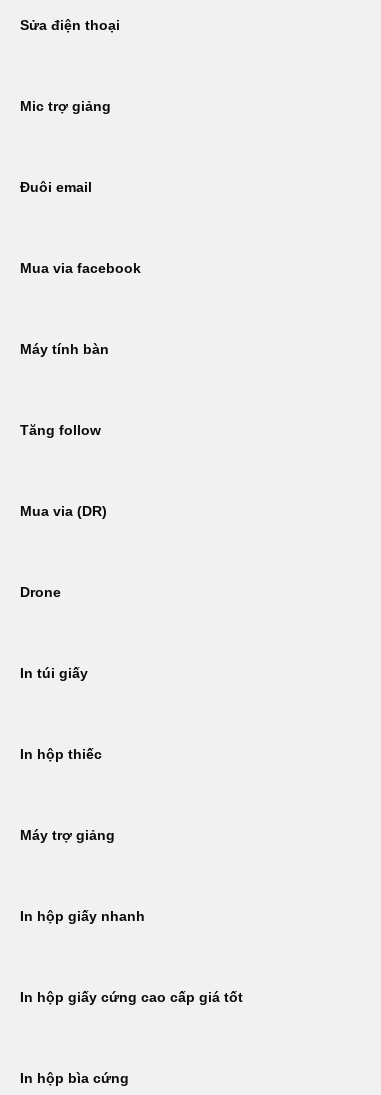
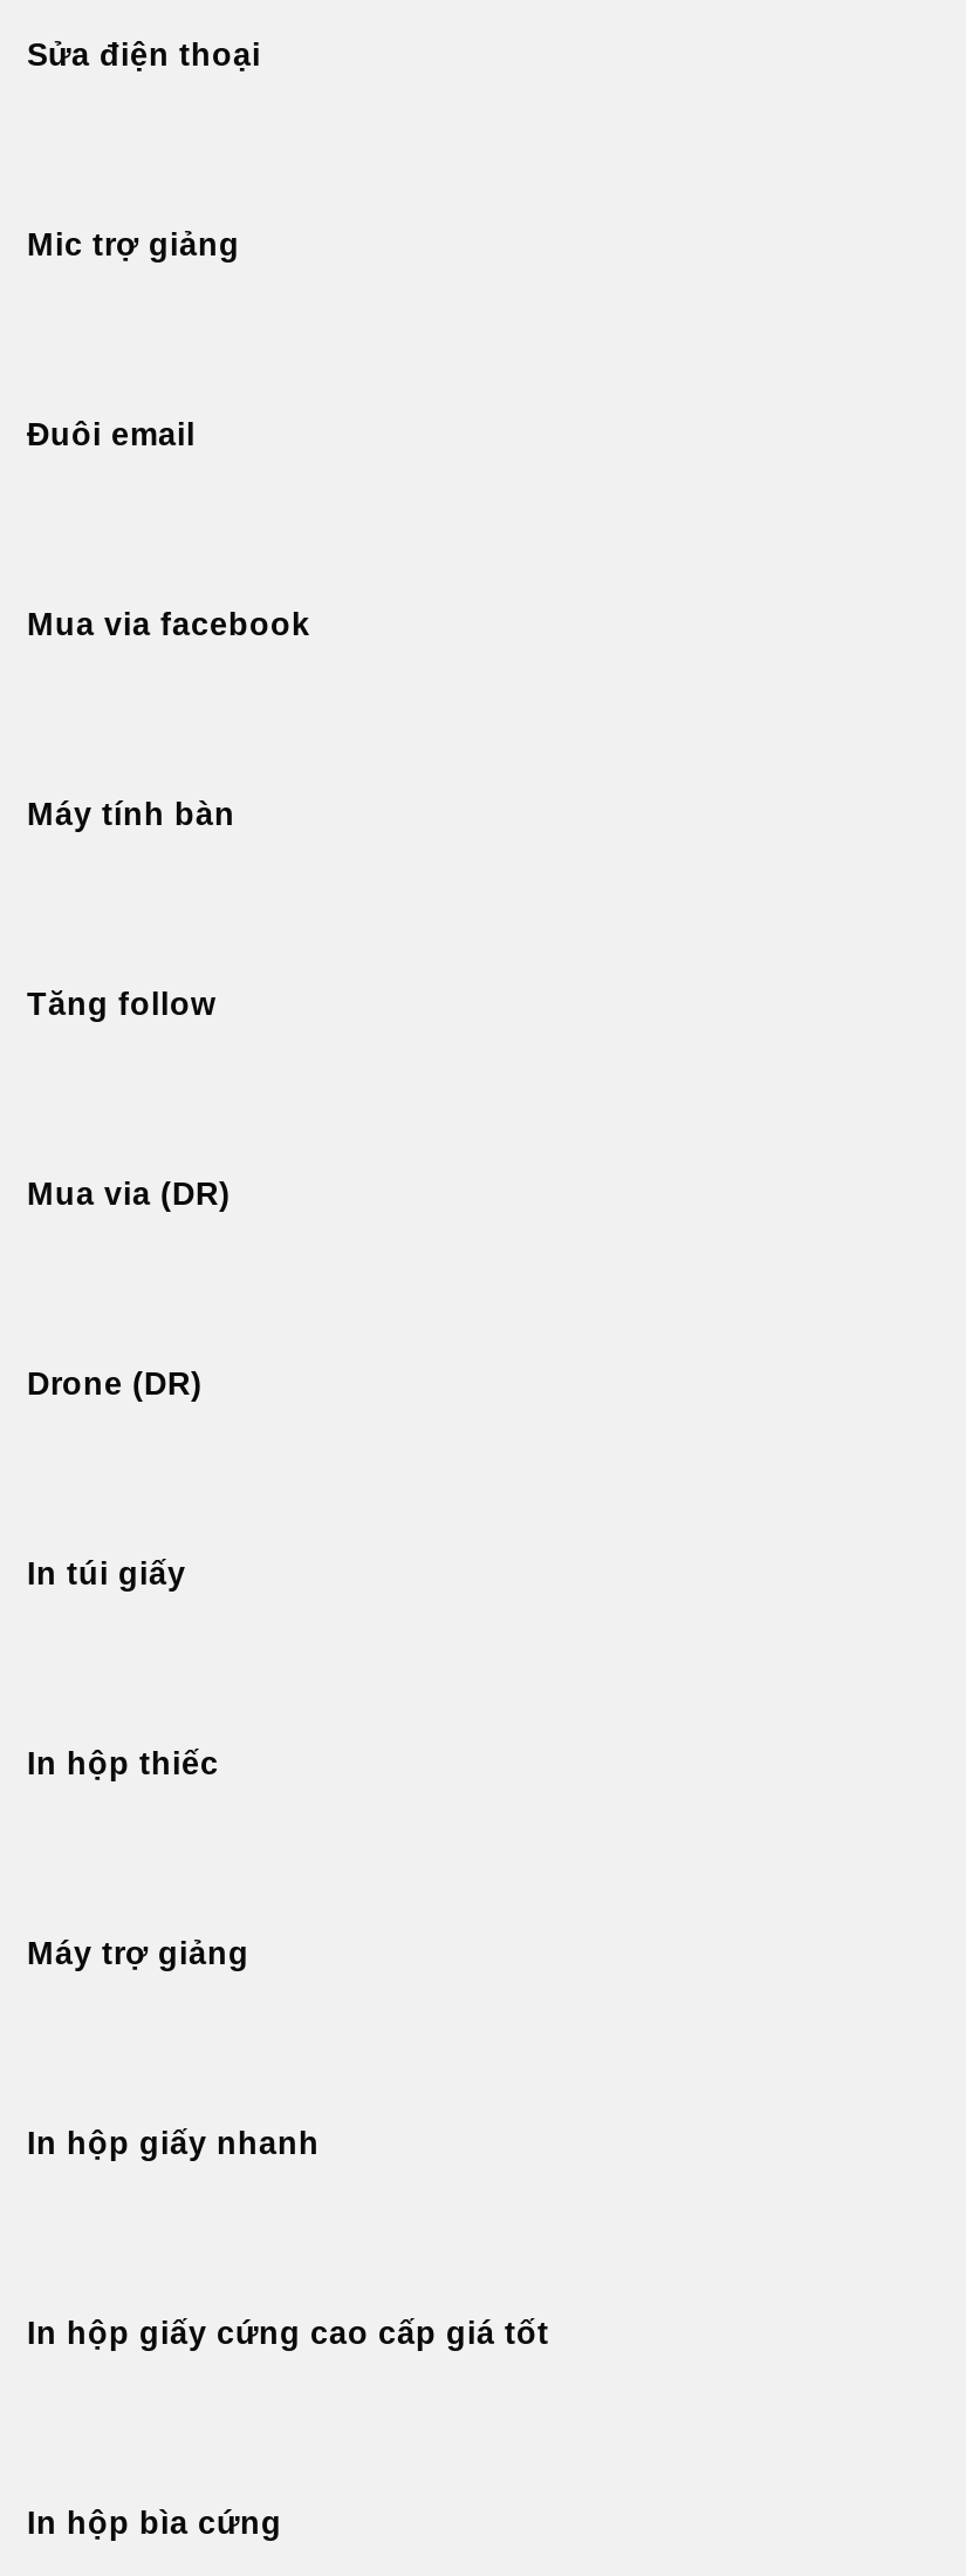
- Drone
+ Drone (DR)
